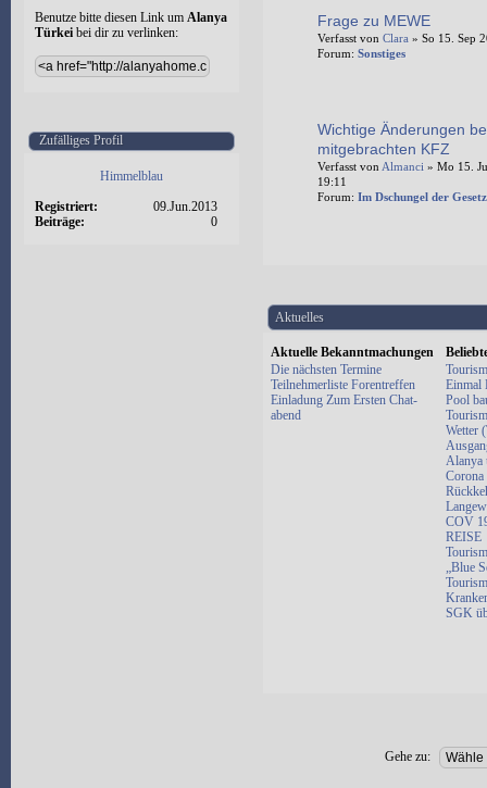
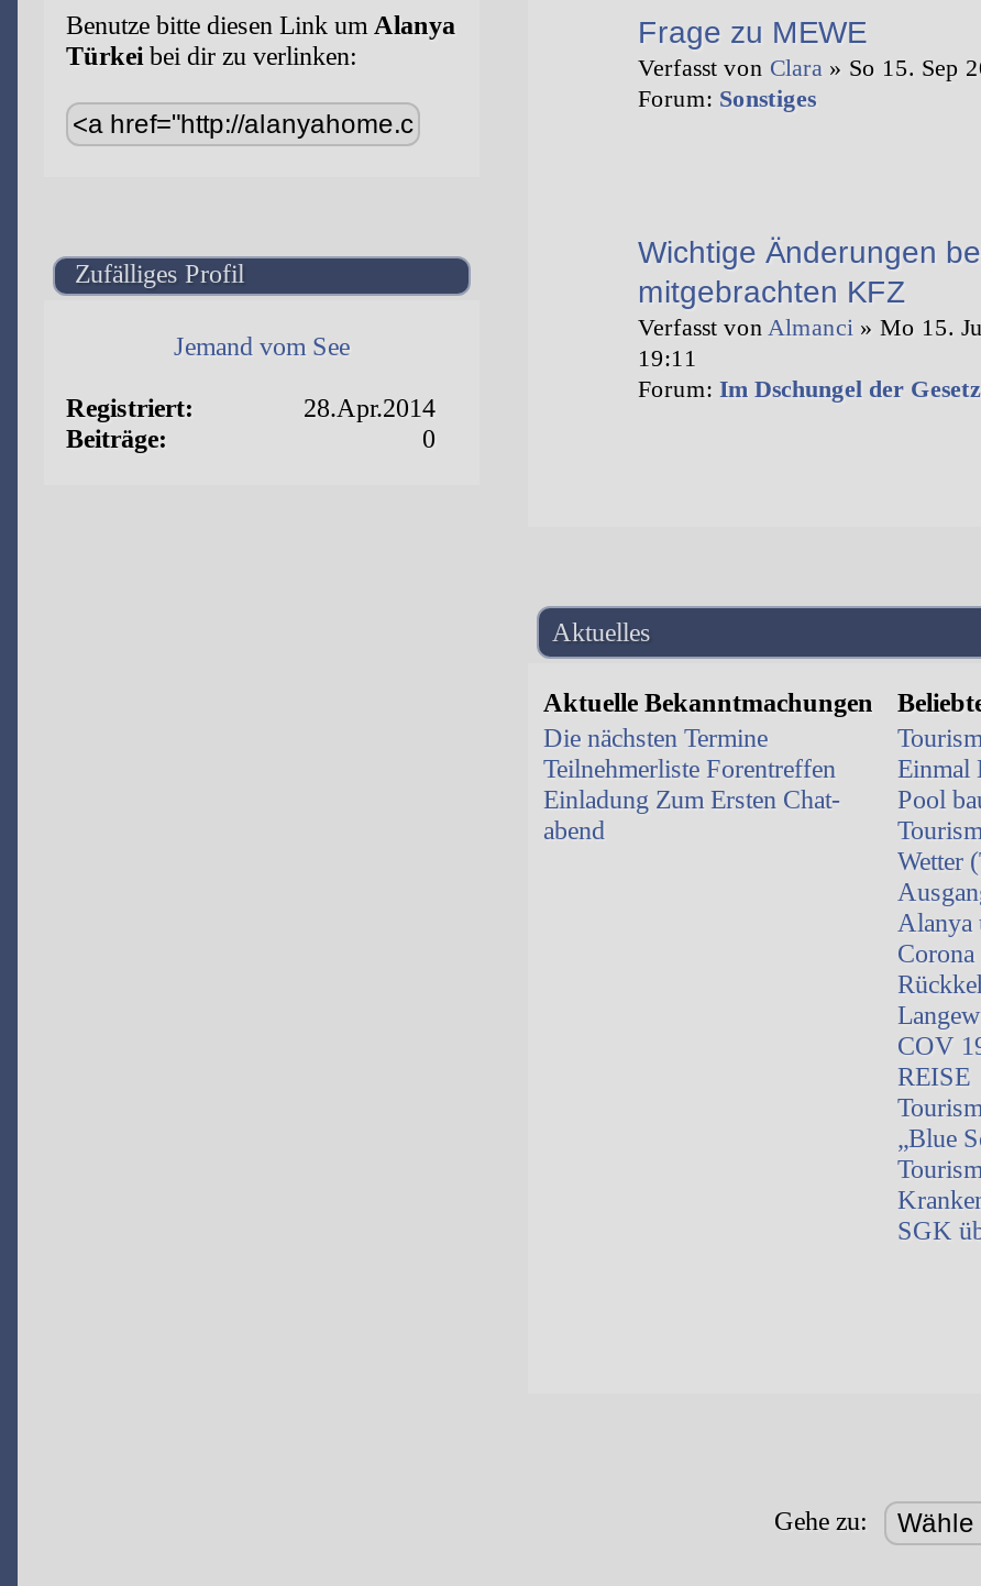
- Himmelblau
+ Jemand vom See

- 09.Jun.2013
+ 28.Apr.2014
